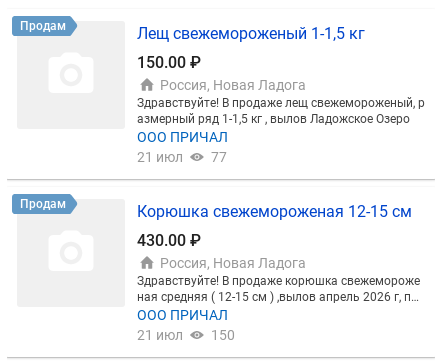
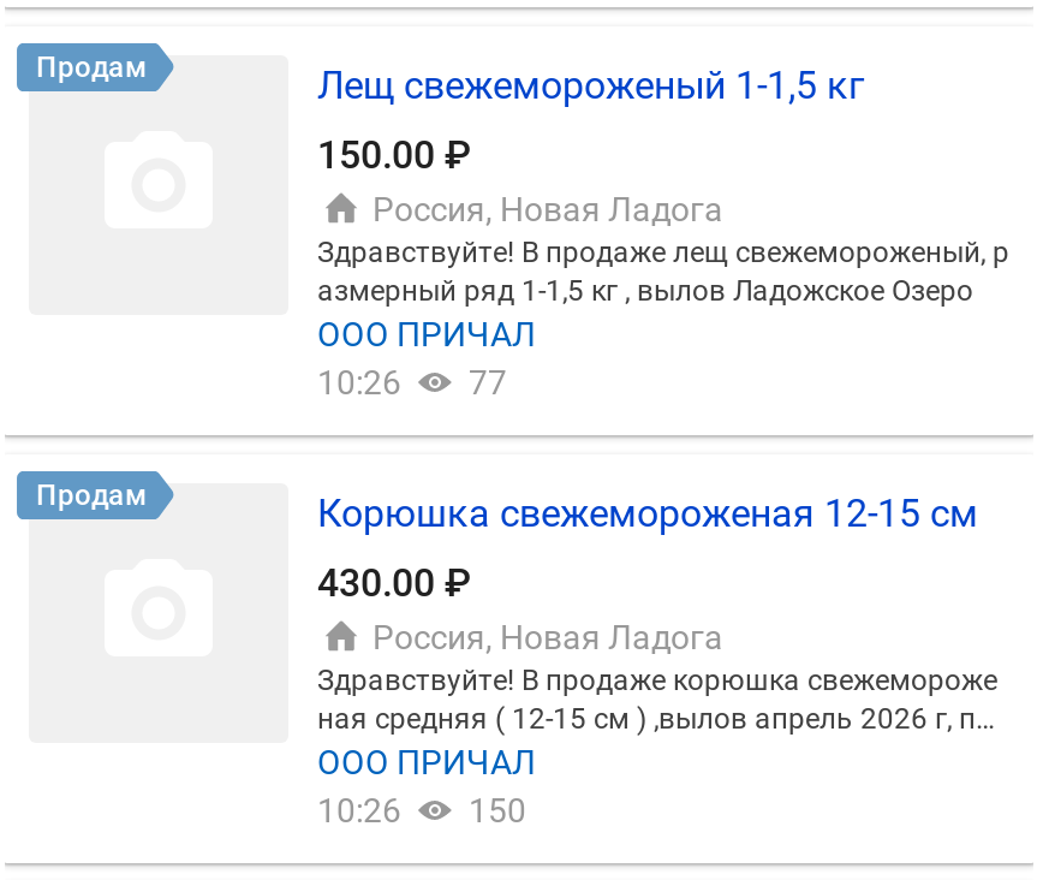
- 21 июл 77
+ 10:26 77

- 21 июл 150
+ 10:26 150
